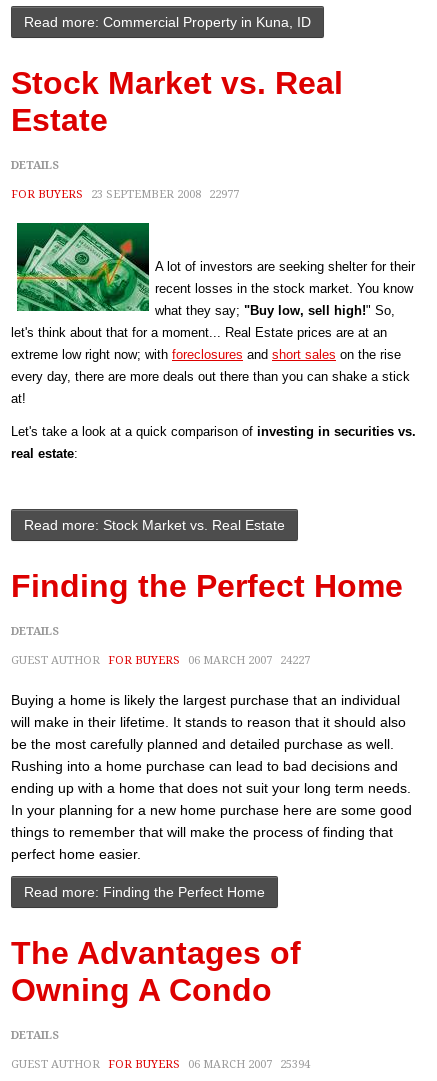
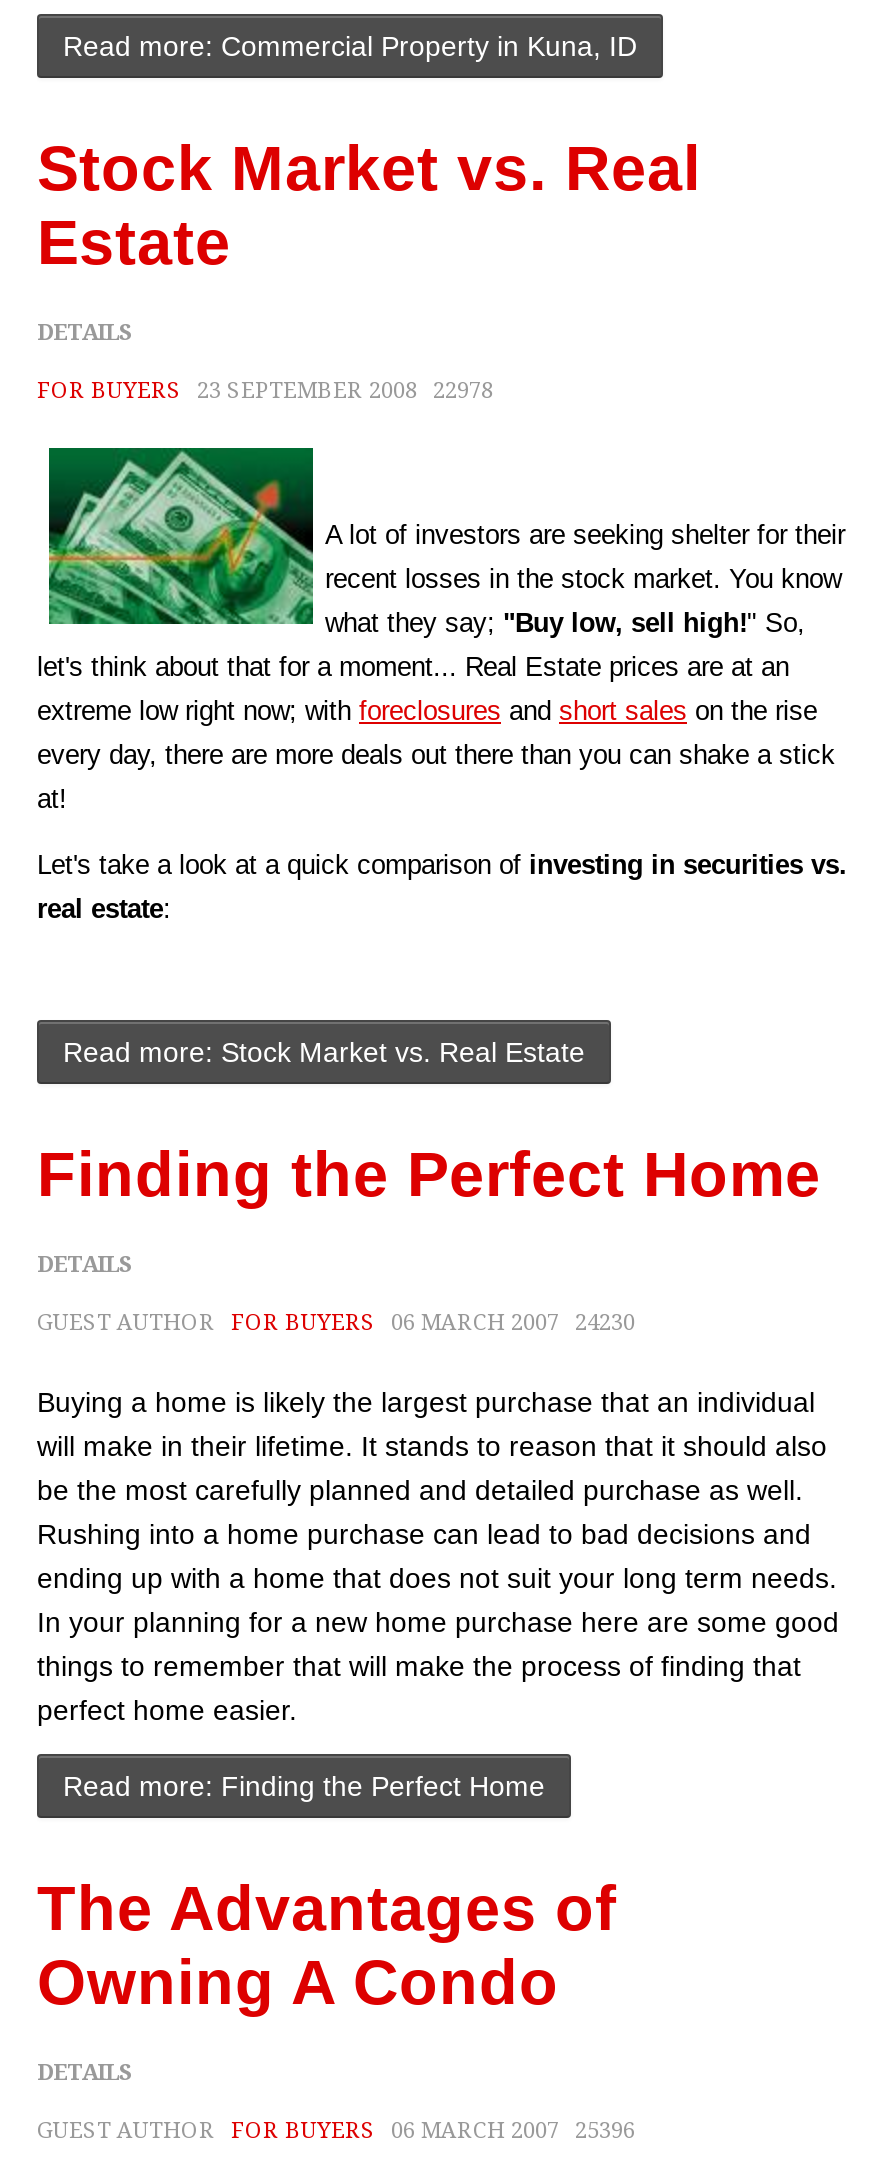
- FOR BUYERS 23 SEPTEMBER 2008 22977
+ FOR BUYERS 23 SEPTEMBER 2008 22978

- GUEST AUTHOR FOR BUYERS 06 MARCH 2007 24227
+ GUEST AUTHOR FOR BUYERS 06 MARCH 2007 24230

- GUEST AUTHOR FOR BUYERS 06 MARCH 2007 25394
+ GUEST AUTHOR FOR BUYERS 06 MARCH 2007 25396
